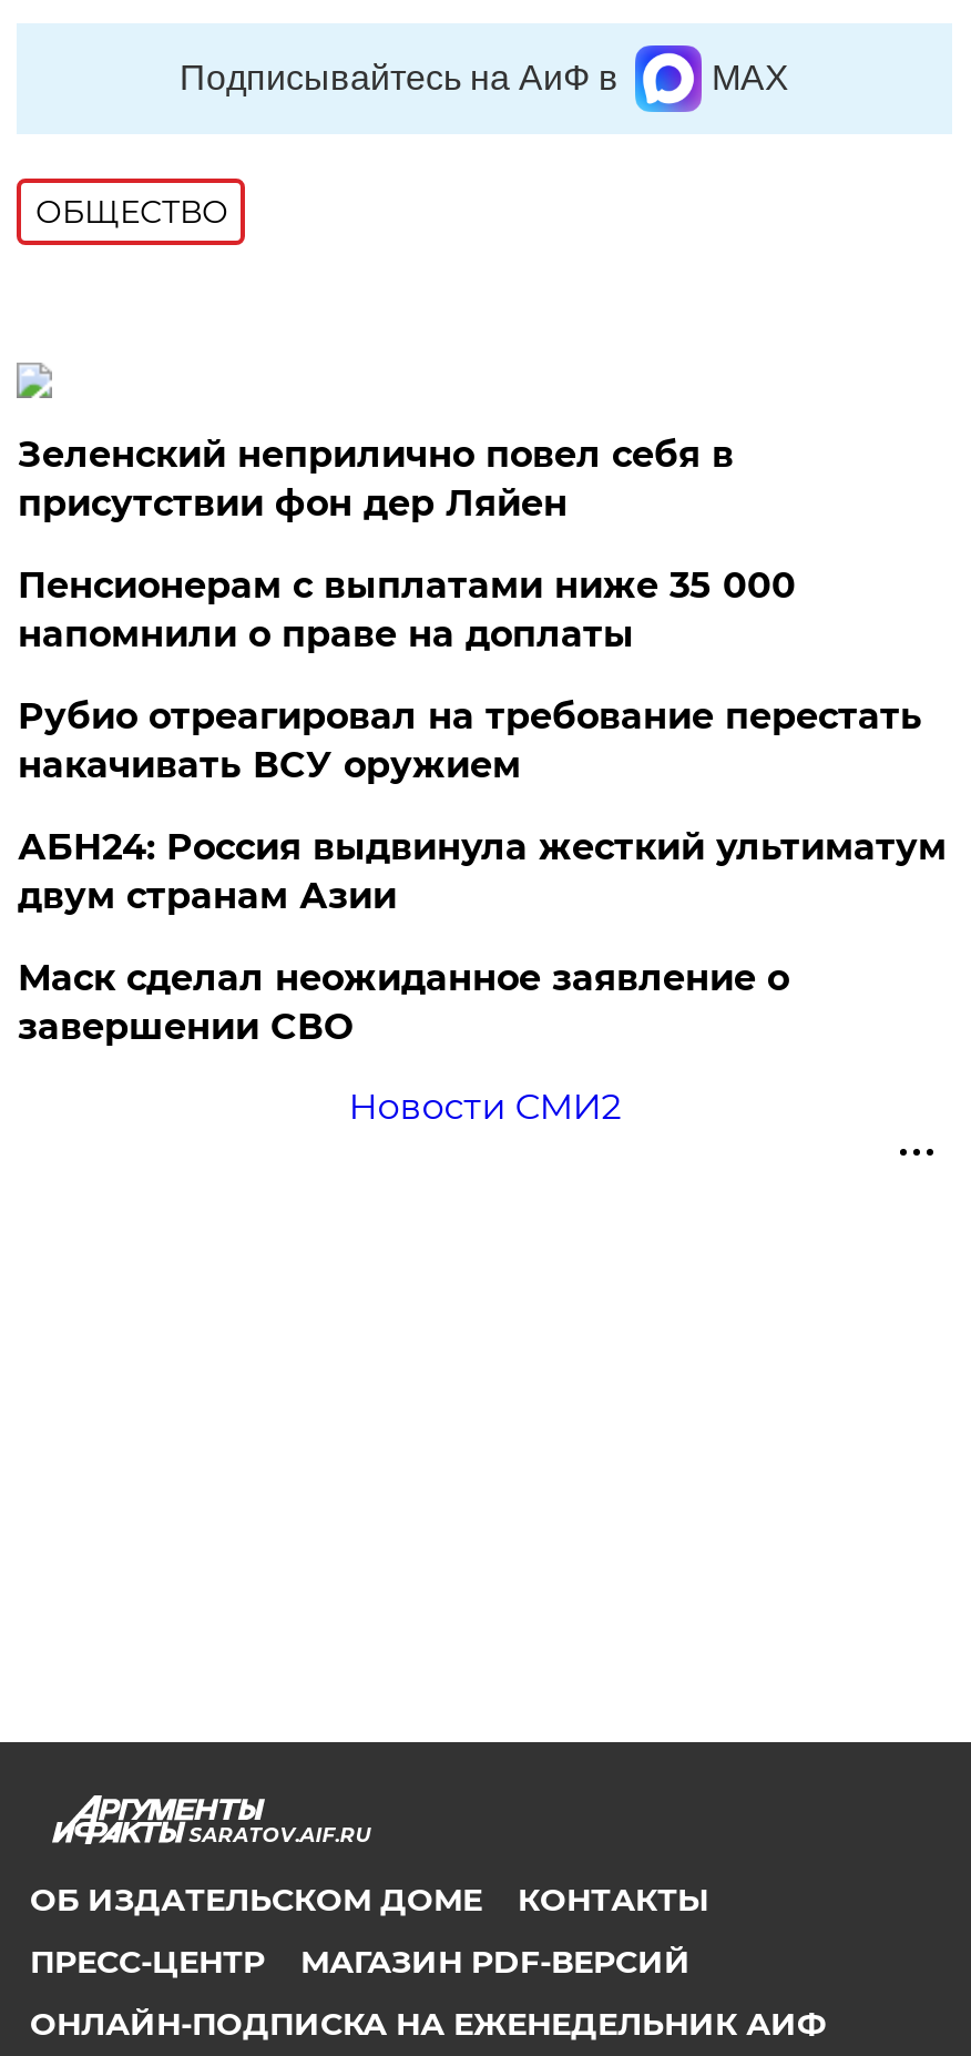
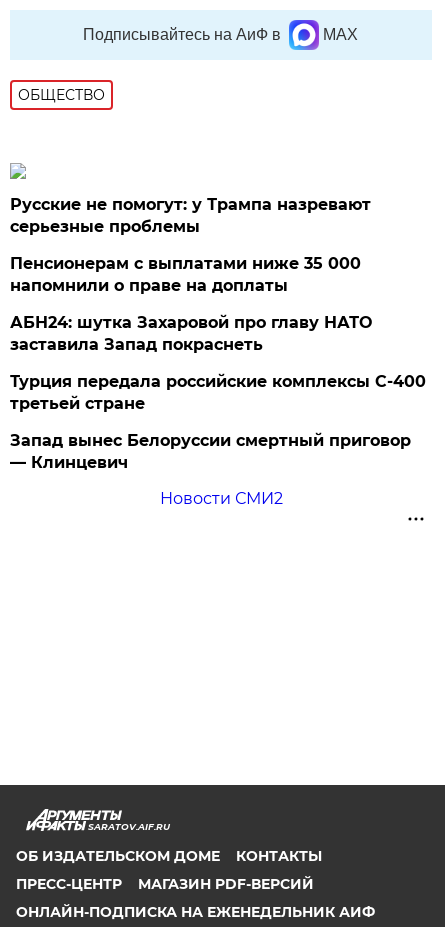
- Зеленский неприлично повел cебя в
- присутствии фон дер Ляйен
+ Русские не помогут: у Трампа назревают
+ серьезные проблемы

- Рубио отреагировал на требование перестать
- накачивать ВСУ оружием
+ АБН24: шутка Захаровой про главу НАТО
+ заставила Запад покраснеть

- АБН24: Россия выдвинула жесткий ультиматум
- двум странам Азии
+ Турция передала российские комплексы С-400
+ третьей стране

- Маск сделал неожиданное заявление о
- завершении СВО
+ Запад вынес Белоруссии смертный приговор
+ — Клинцевич
